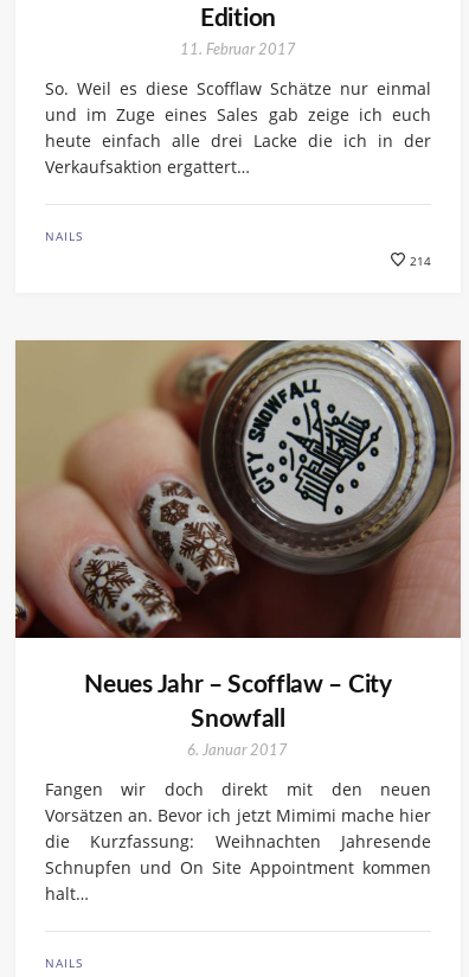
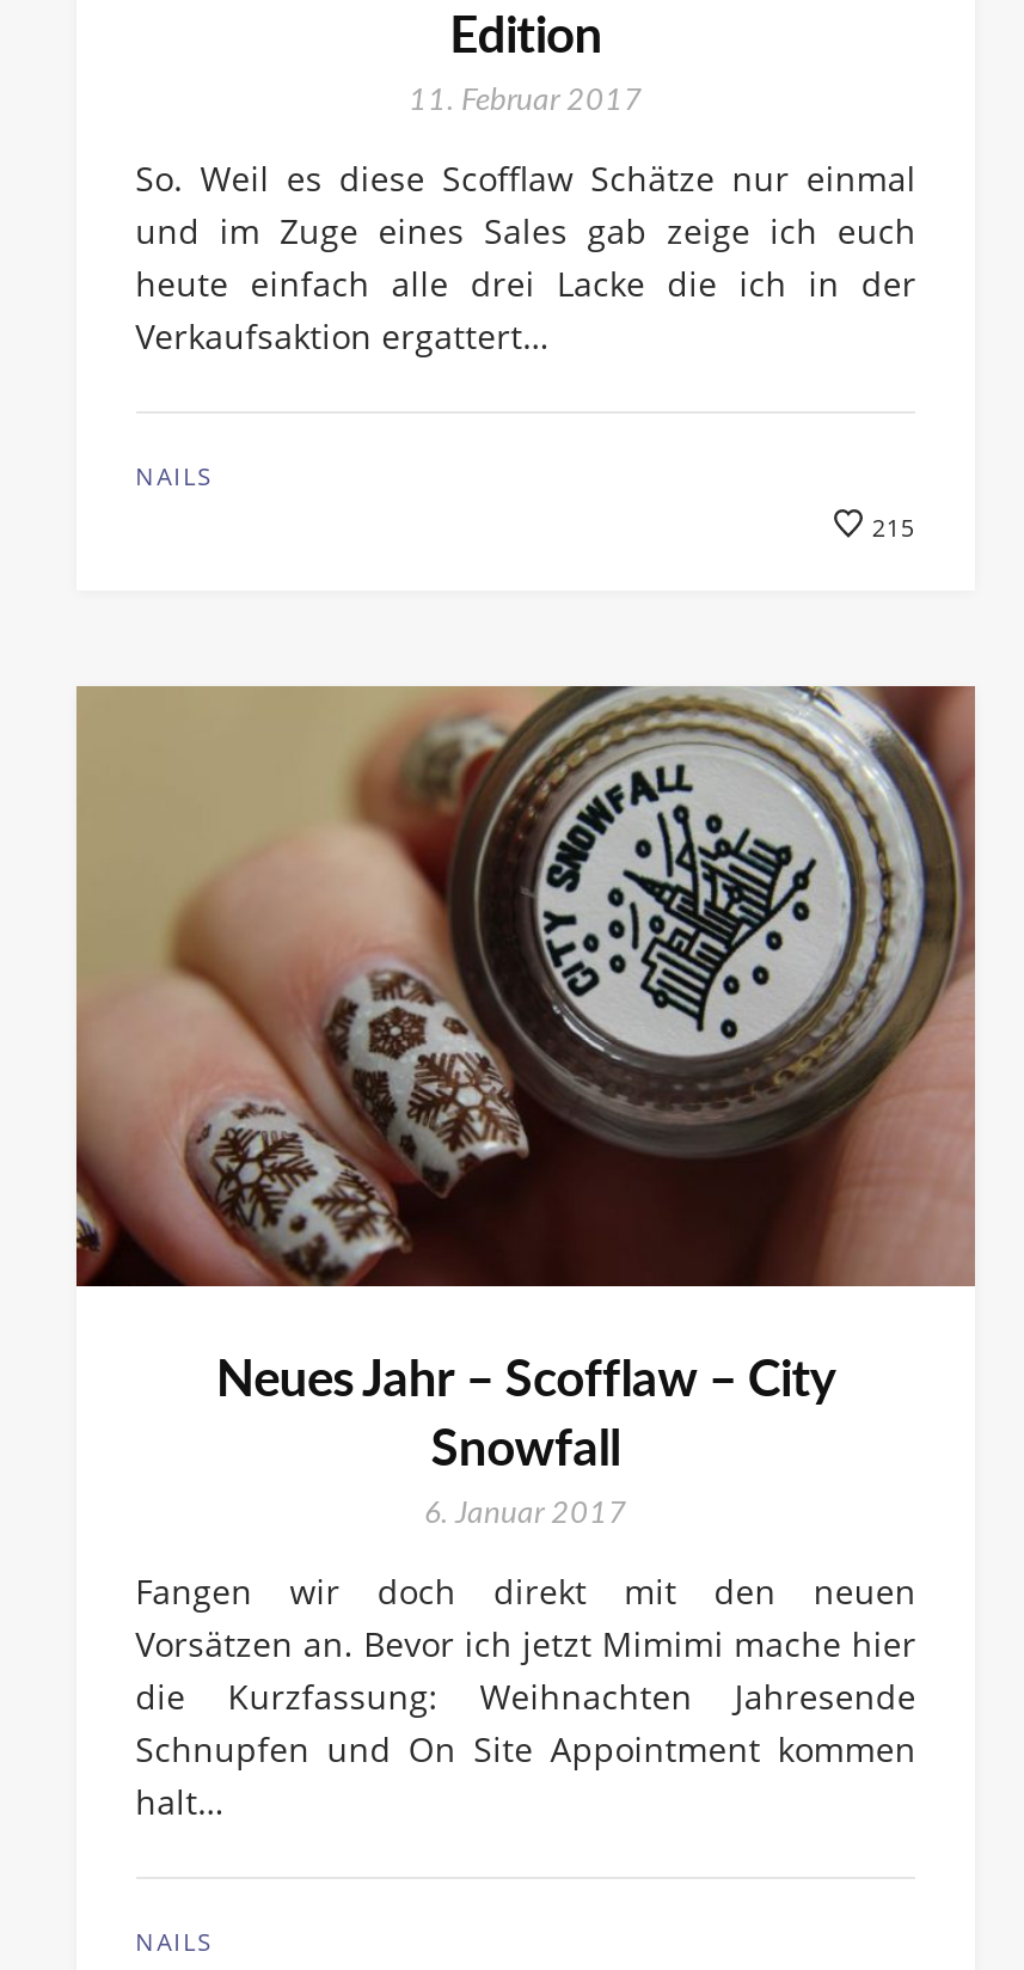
- 214
+ 215
